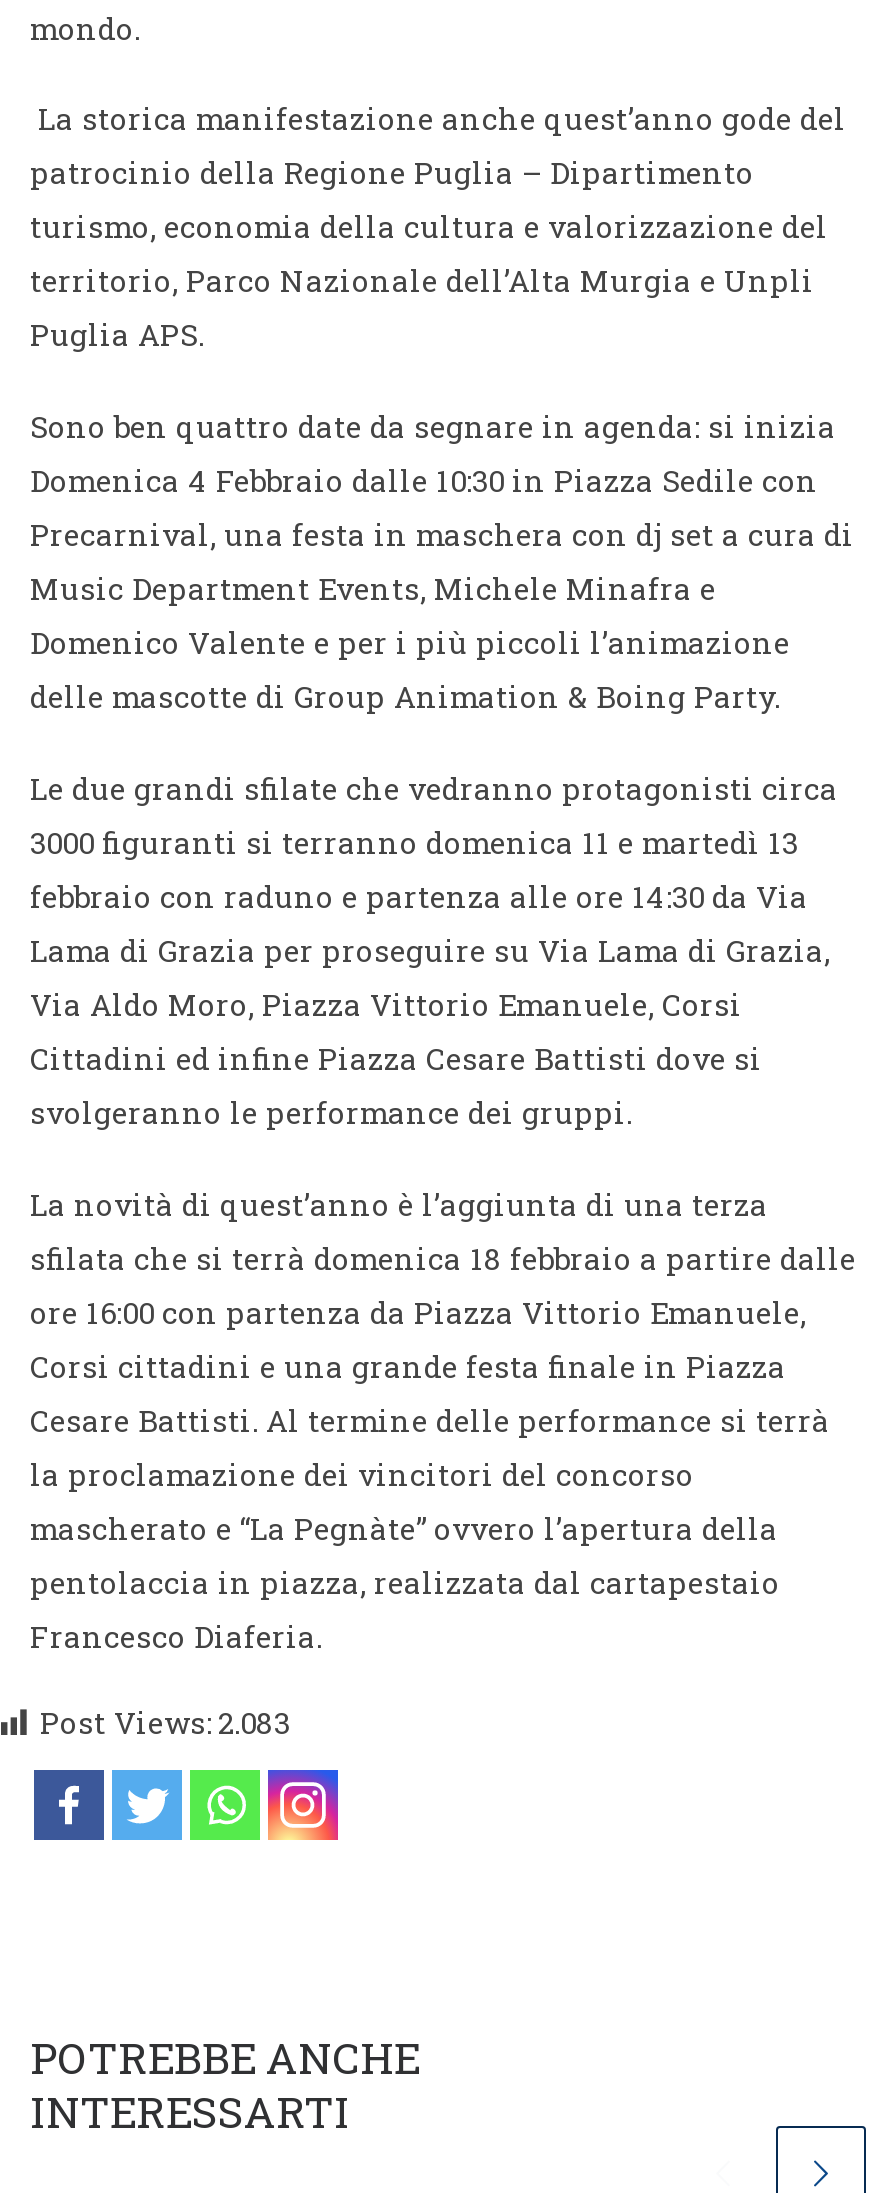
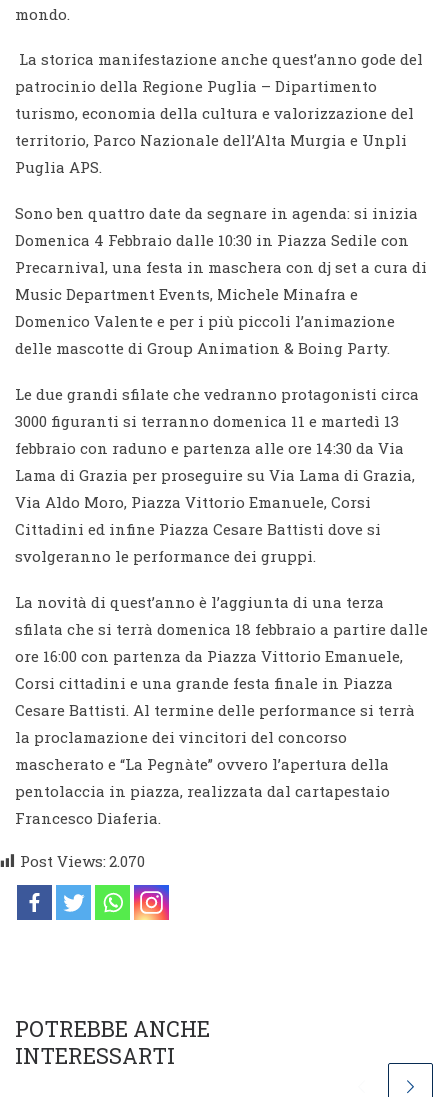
- Post Views: 2.083
+ Post Views: 2.070
